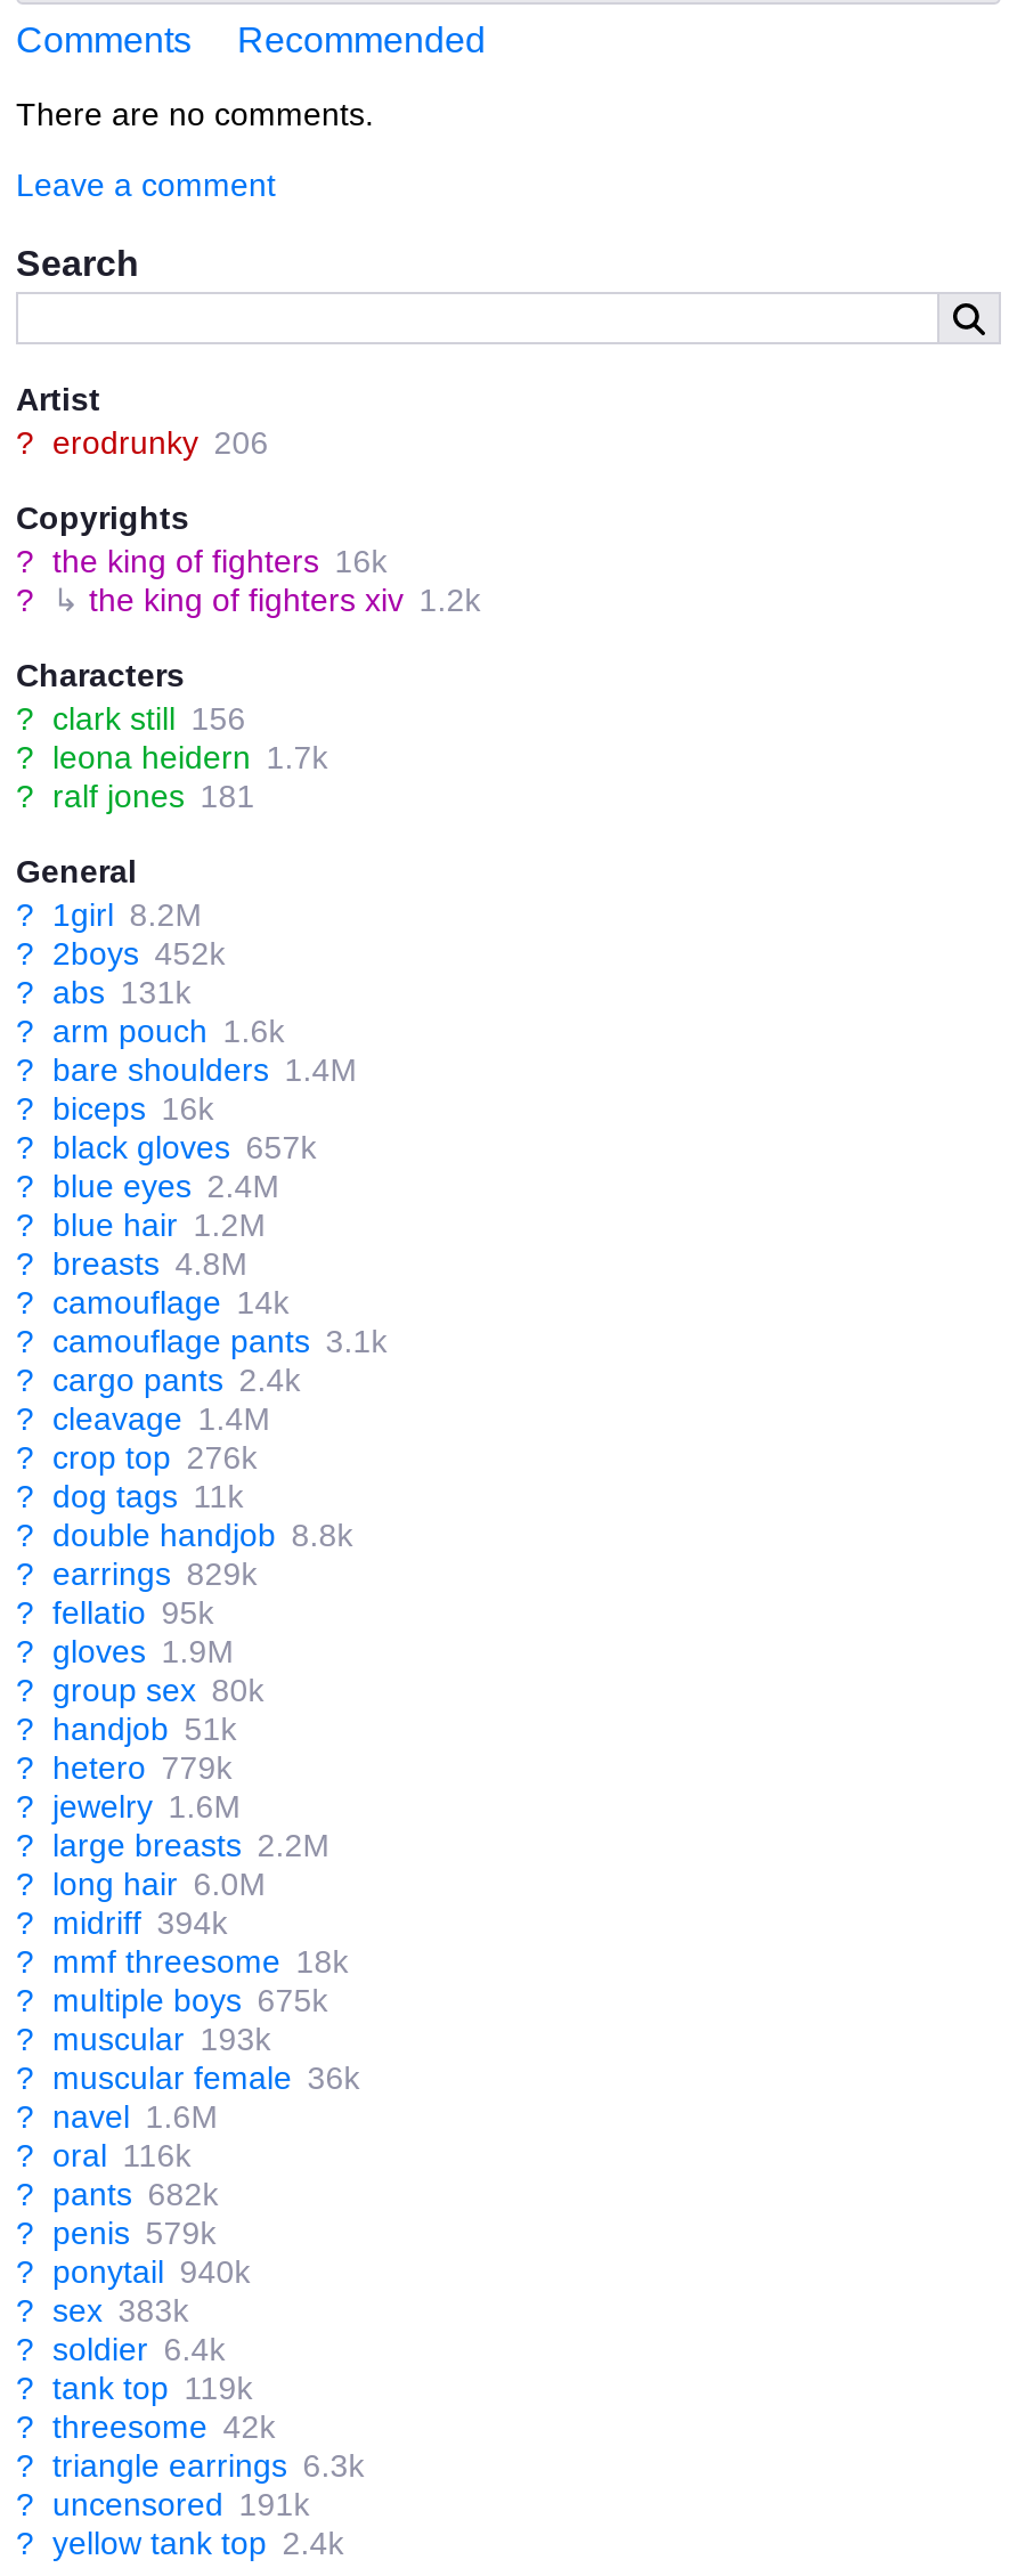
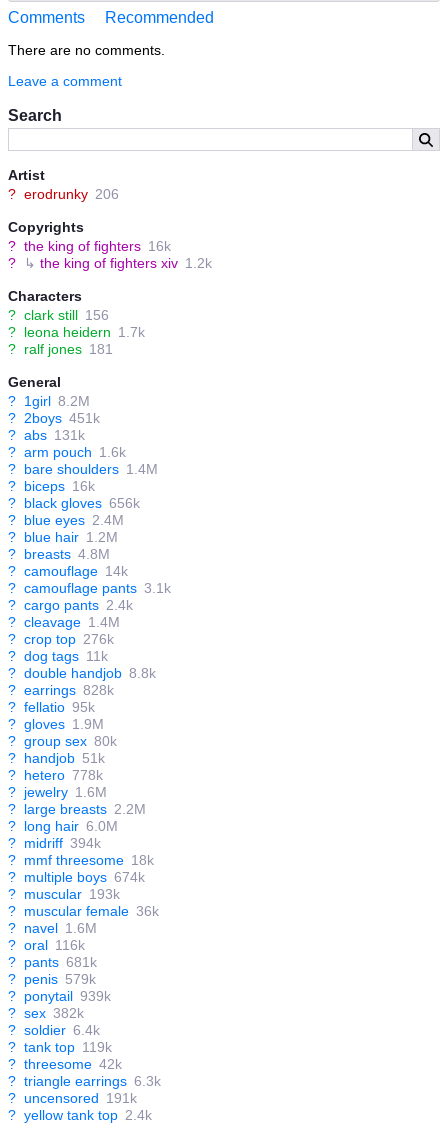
- ? 2boys 452k
+ ? 2boys 451k

- ? black gloves 657k
+ ? black gloves 656k

- ? earrings 829k
+ ? earrings 828k

- ? hetero 779k
+ ? hetero 778k

- ? multiple boys 675k
+ ? multiple boys 674k

- ? pants 682k
+ ? pants 681k

- ? ponytail 940k
+ ? ponytail 939k

- ? sex 383k
+ ? sex 382k
